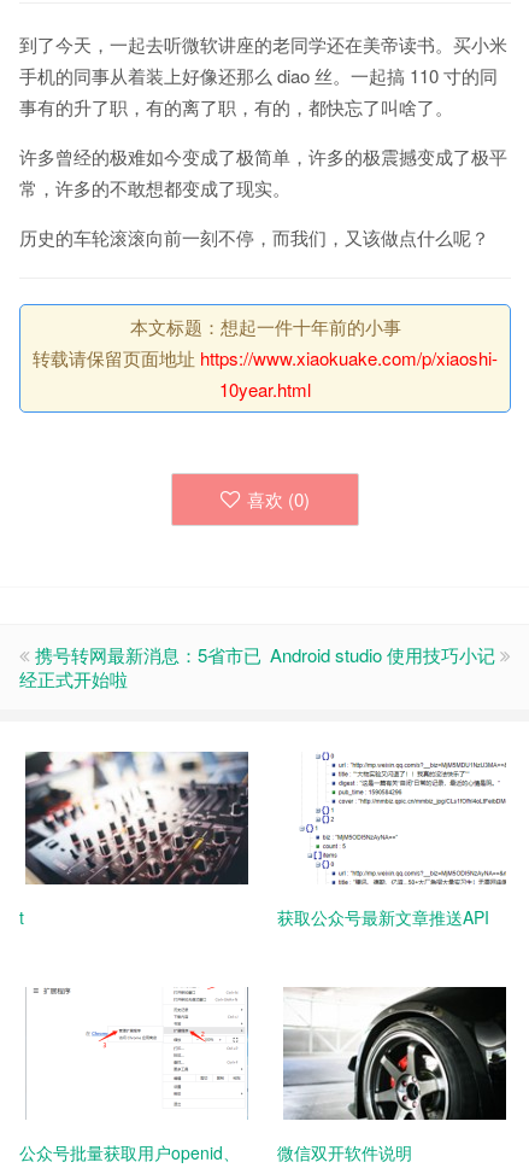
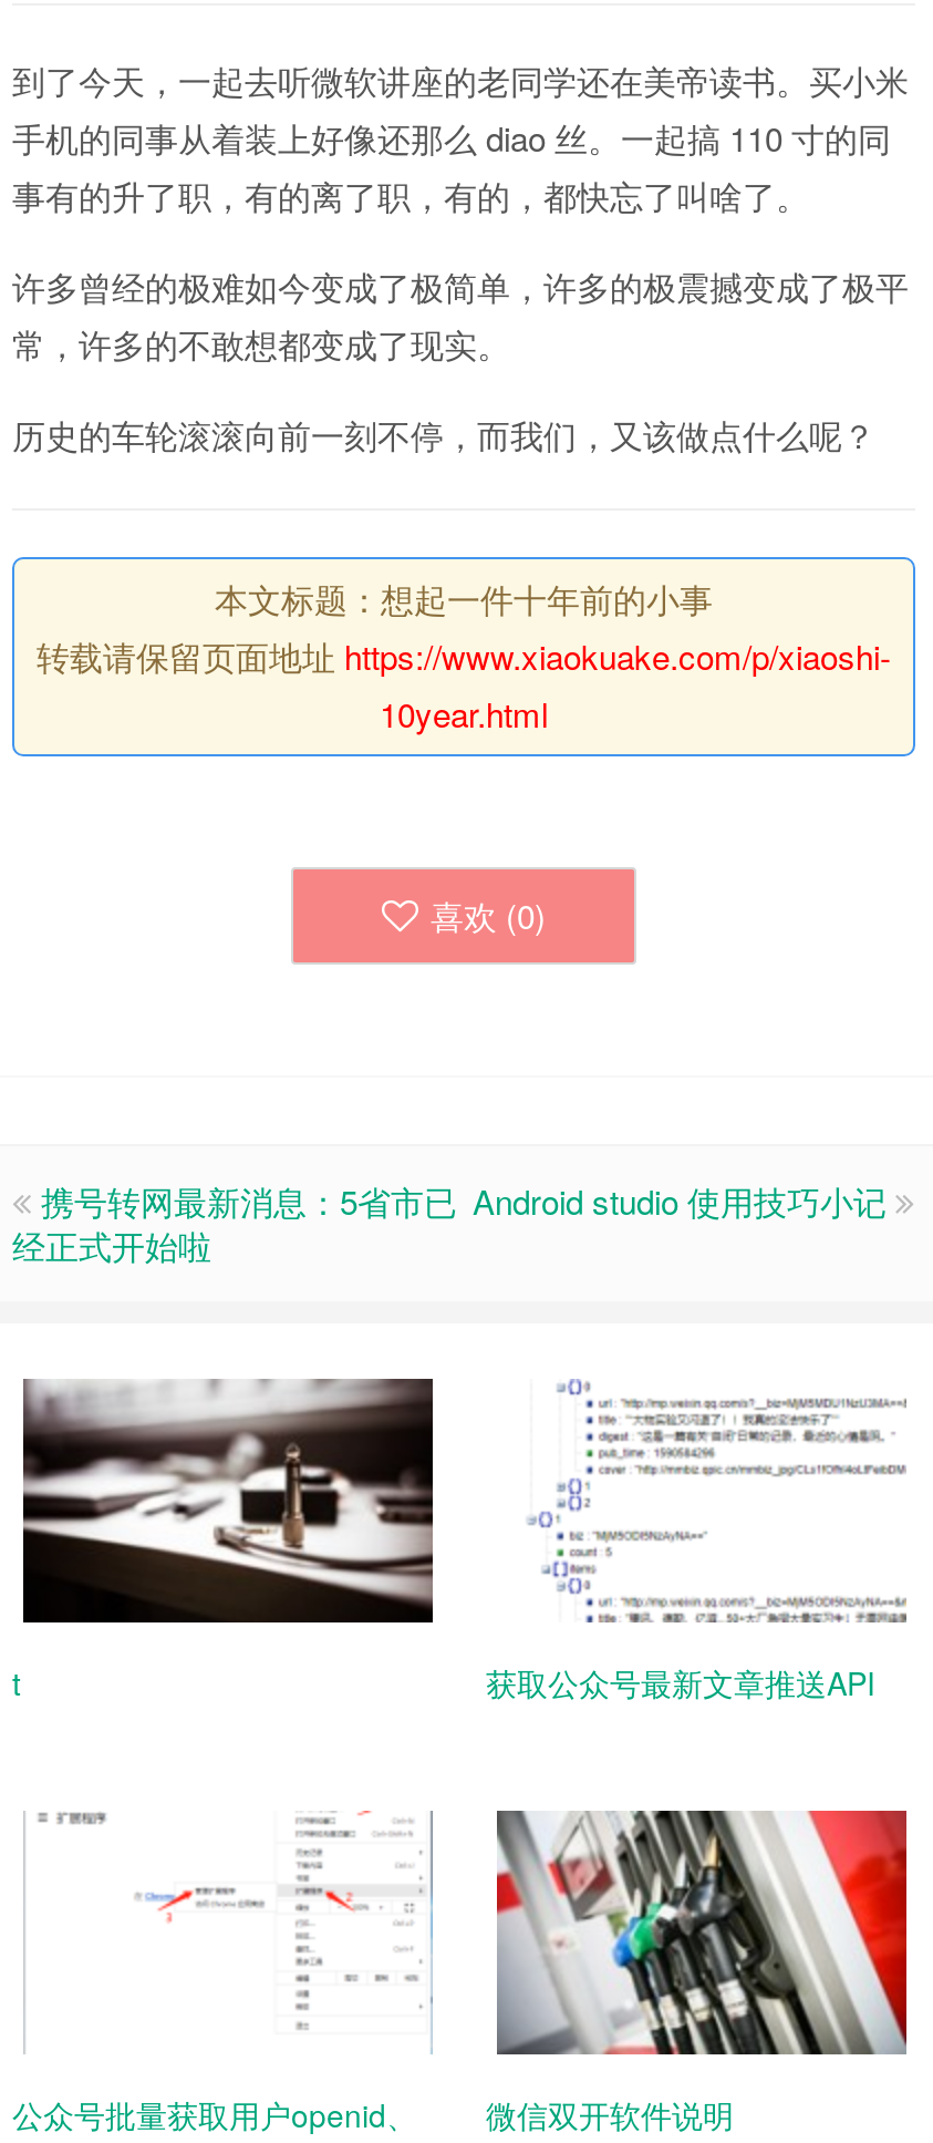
- [image]
+ [image]

- [image]
+ [image]
